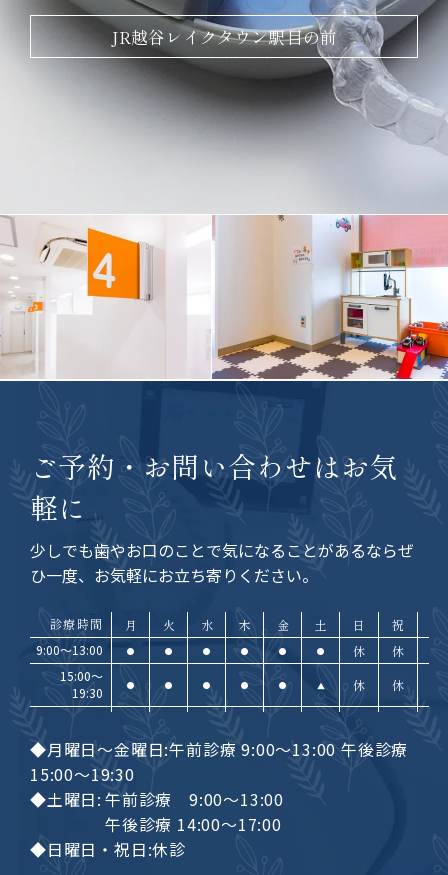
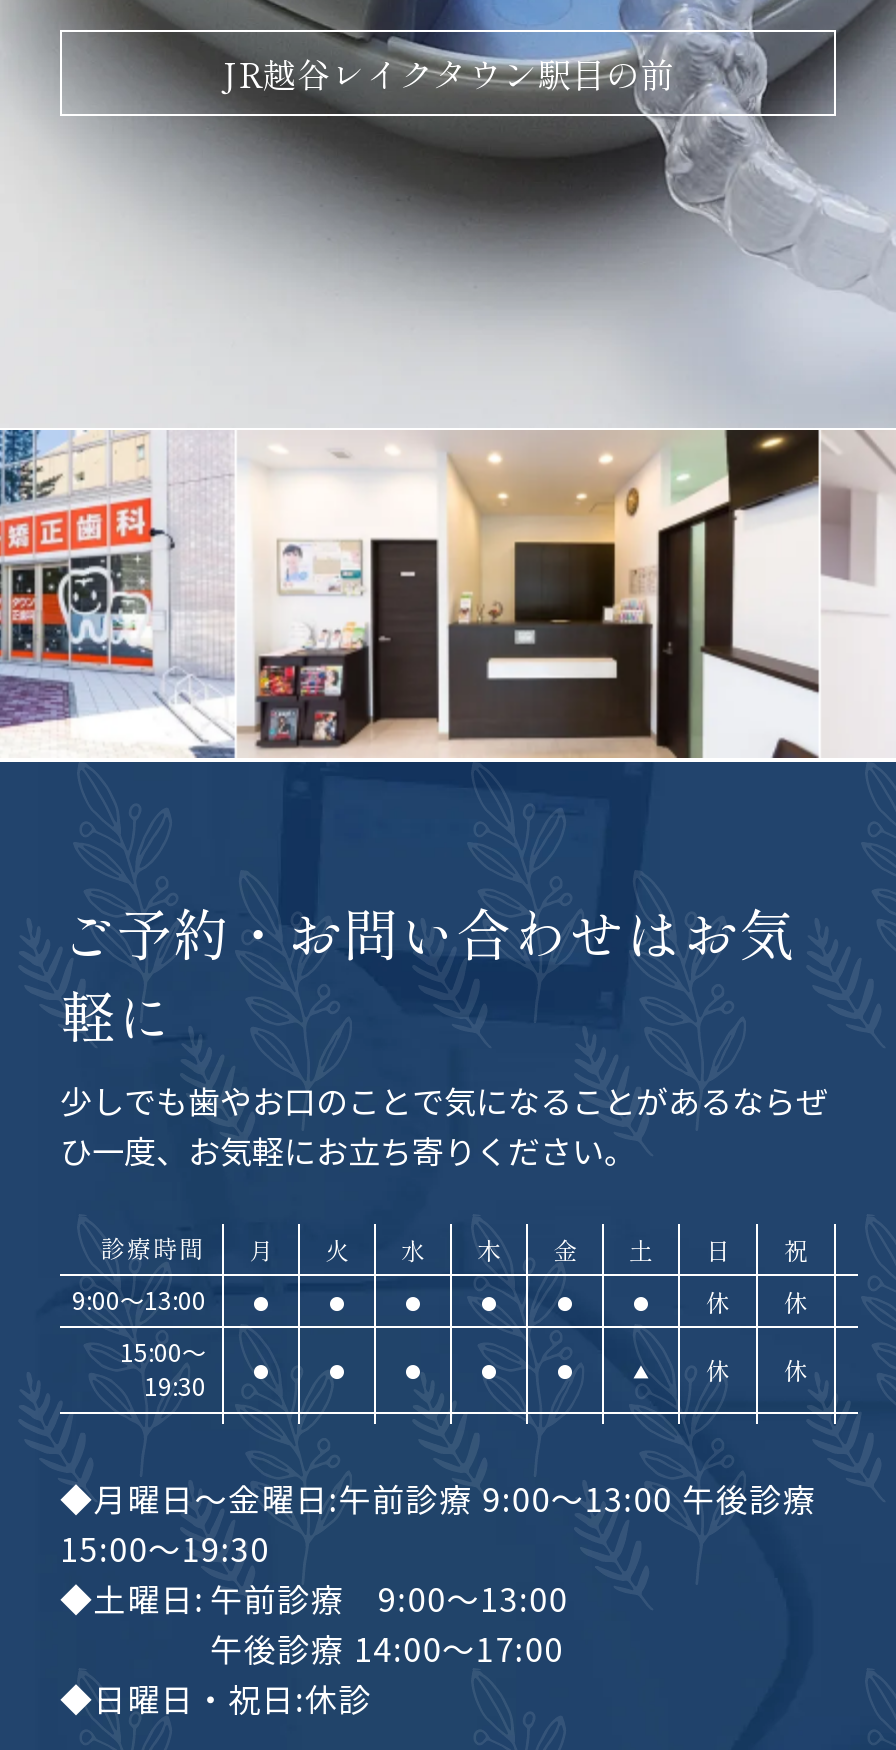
- [image]
+ [image]
